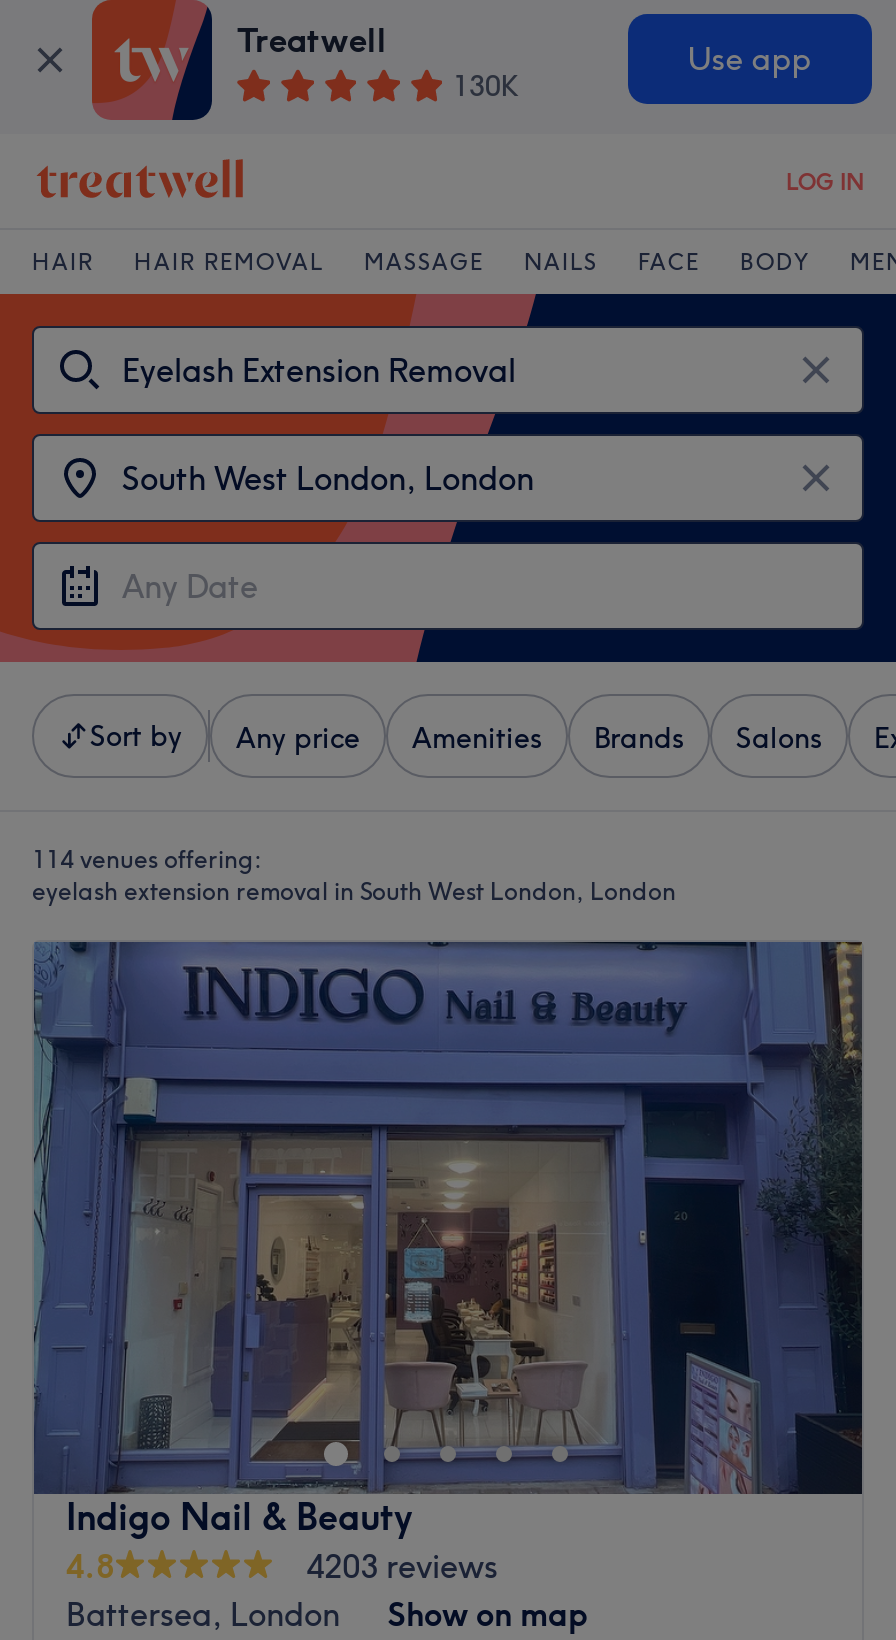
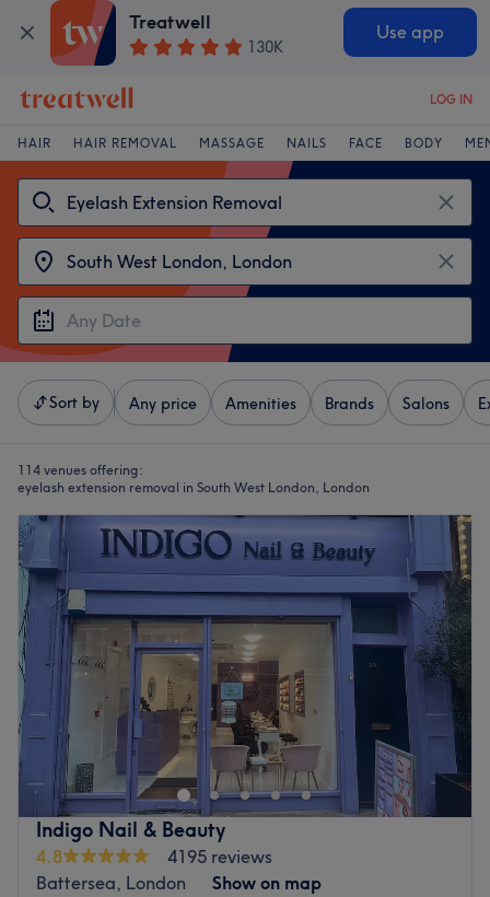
- 4203 reviews
+ 4195 reviews
